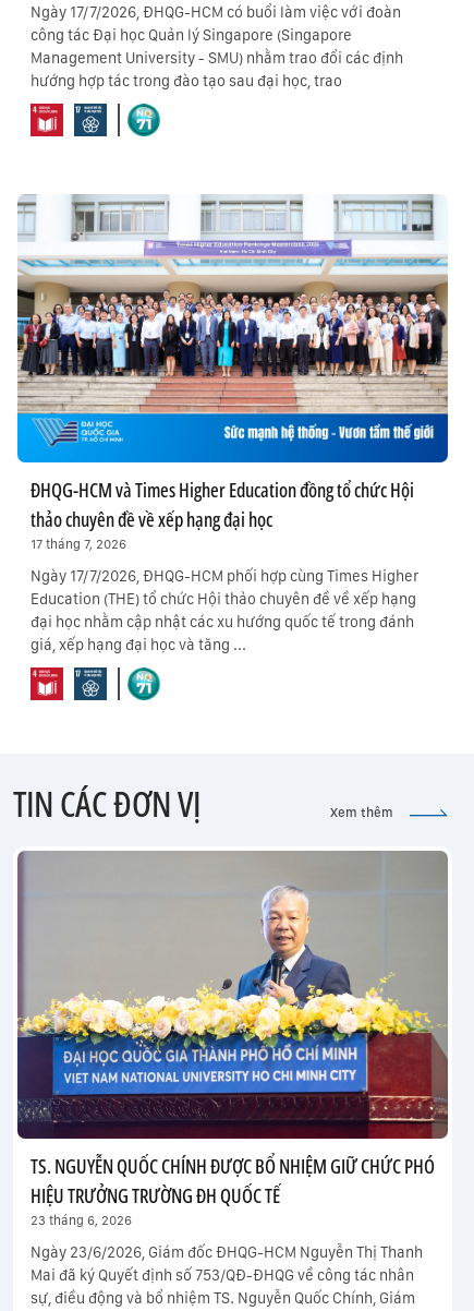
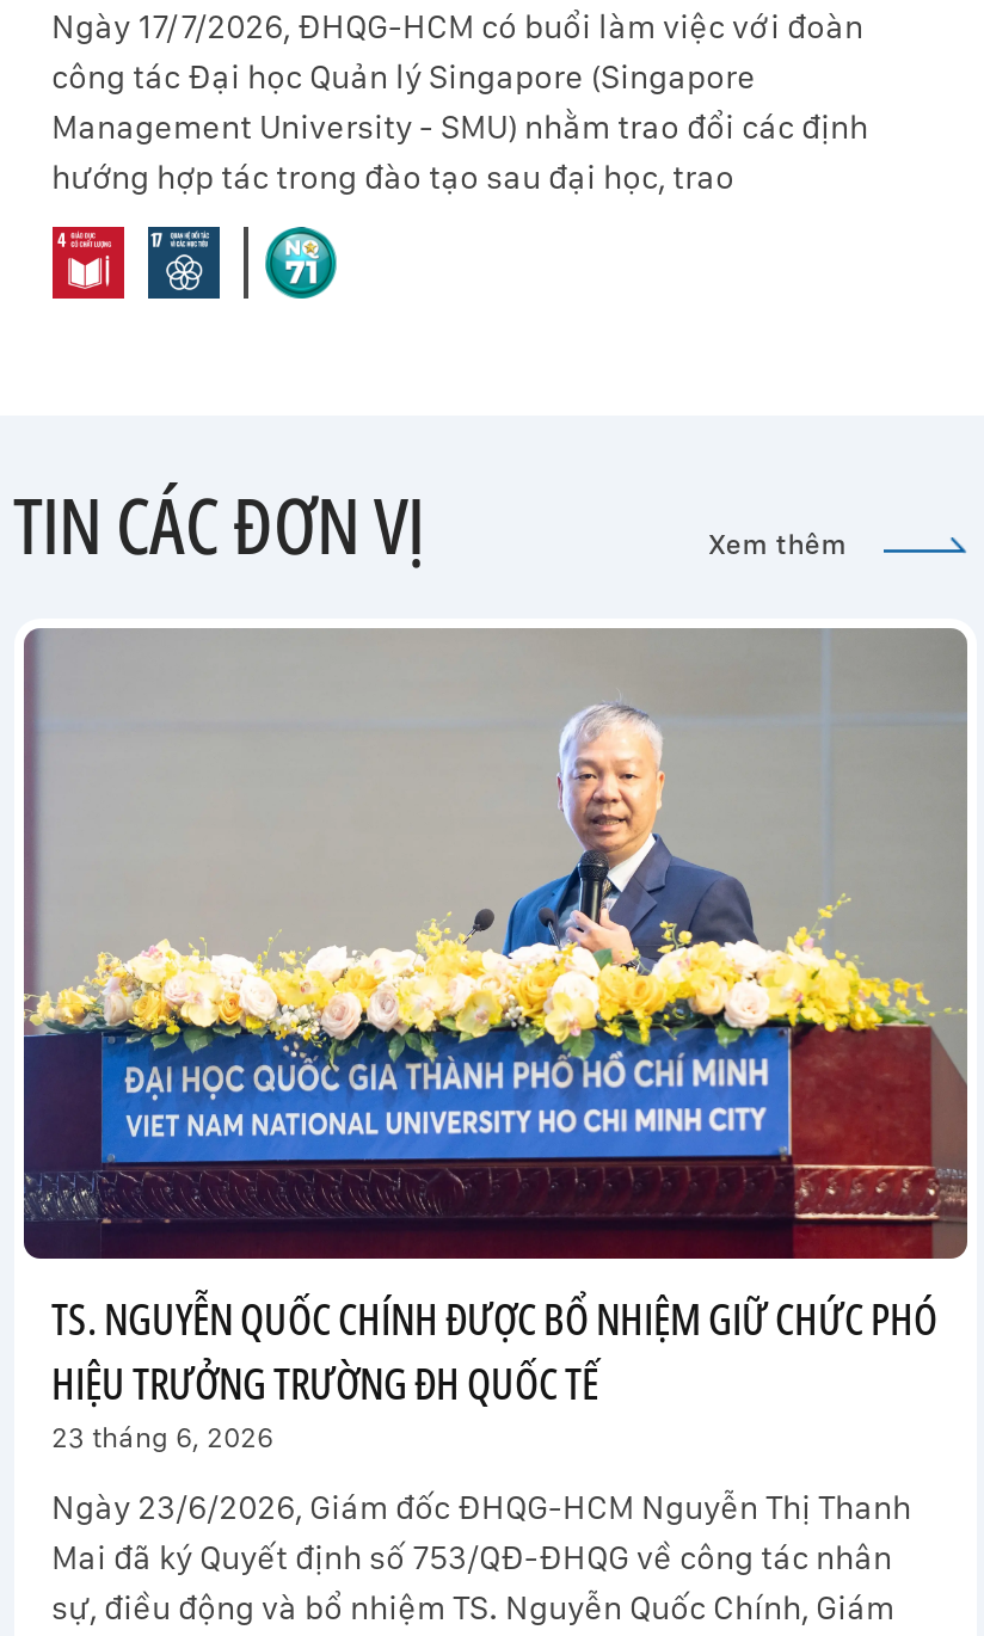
- [image]
- ĐHQG-HCM và Times Higher Education đồng tổ chức Hội
- thảo chuyên đề về xếp hạng đại học
- 17 tháng 7, 2026
- Ngày 17/7/2026, ĐHQG-HCM phối hợp cùng Times Higher
- Education (THE) tổ chức Hội thảo chuyên đề về xếp hạng
- đại học nhằm cập nhật các xu hướng quốc tế trong đánh
- giá, xếp hạng đại học và tăng ...
